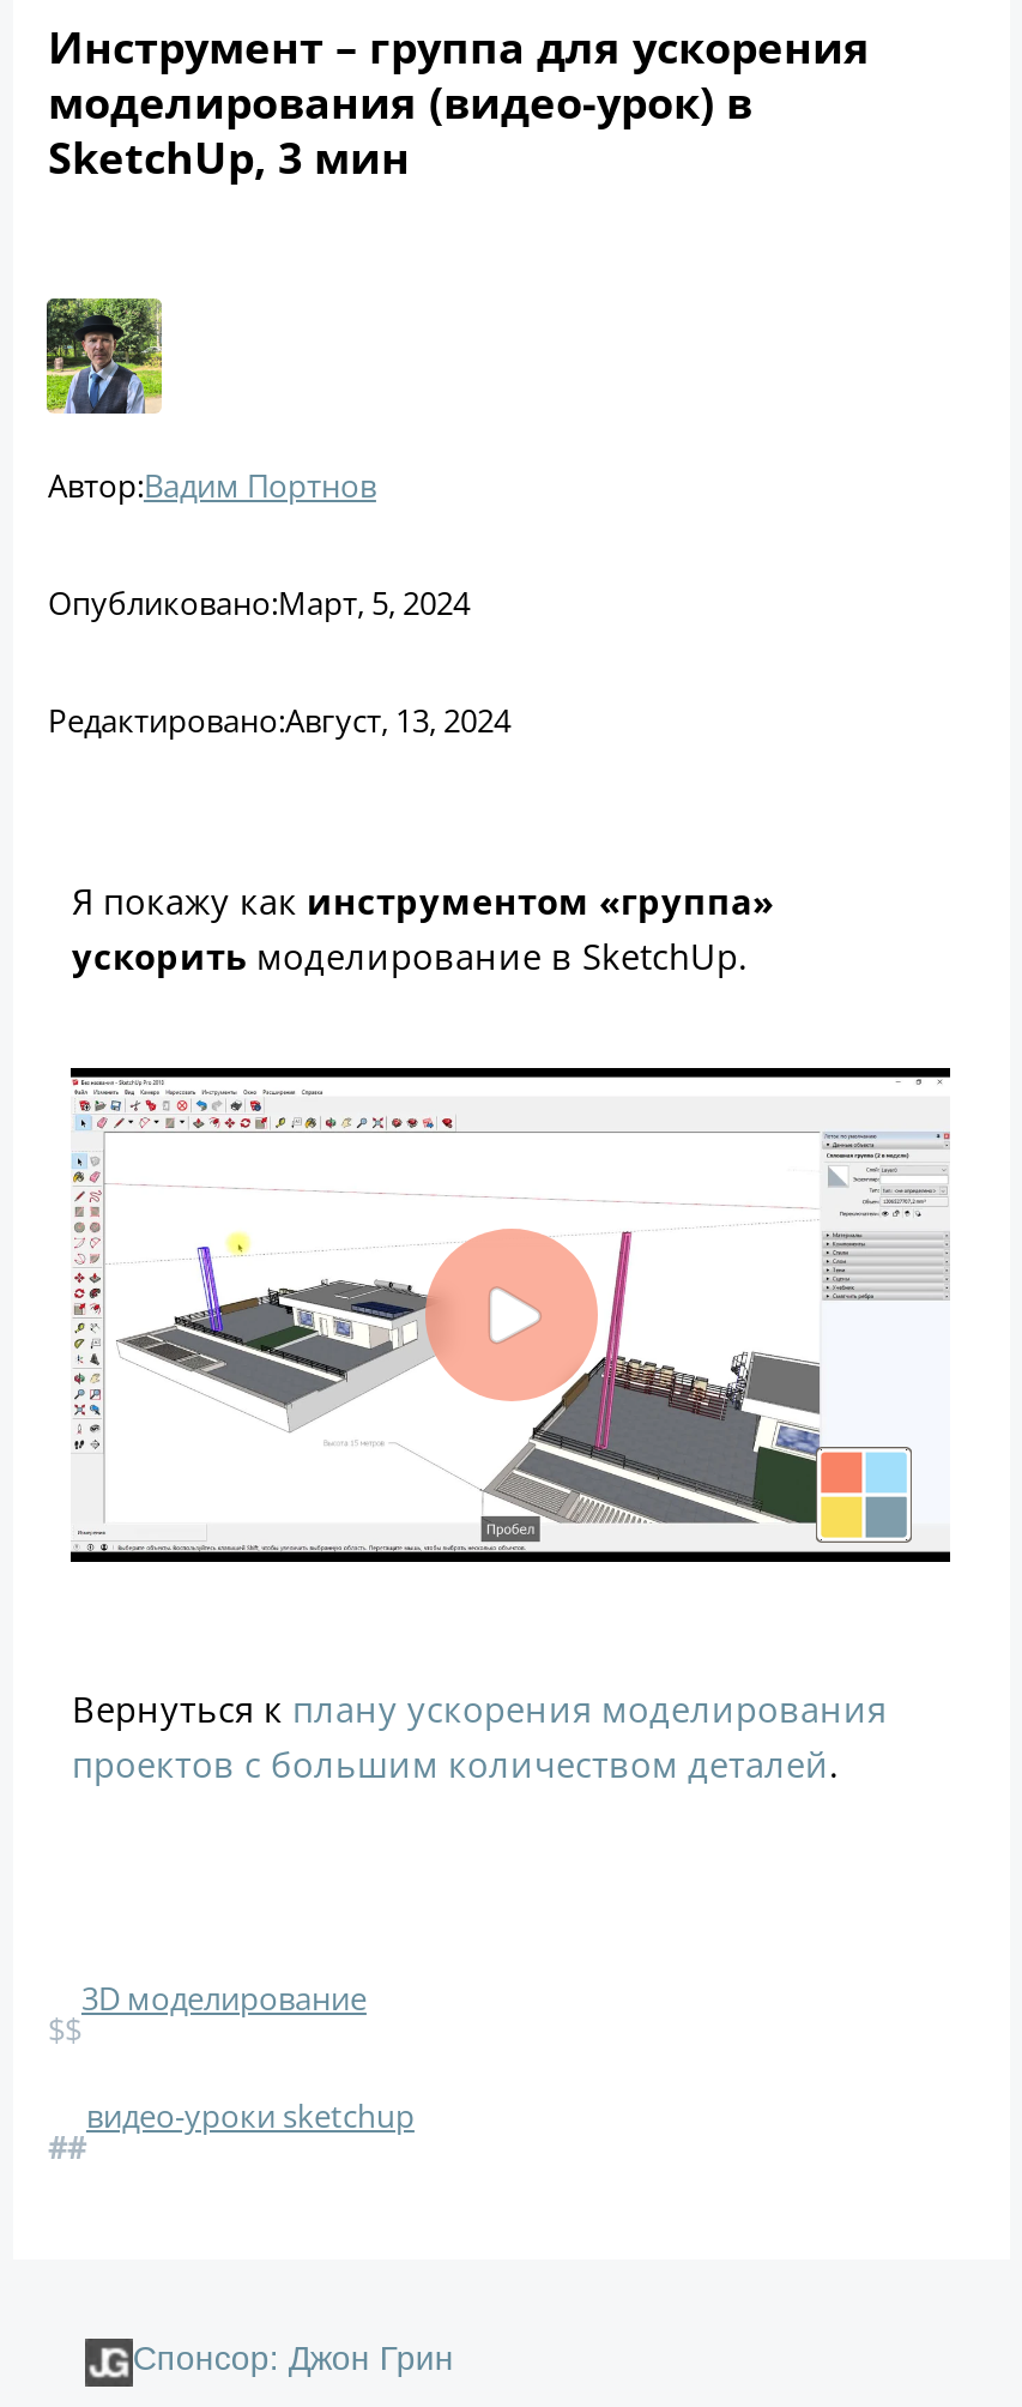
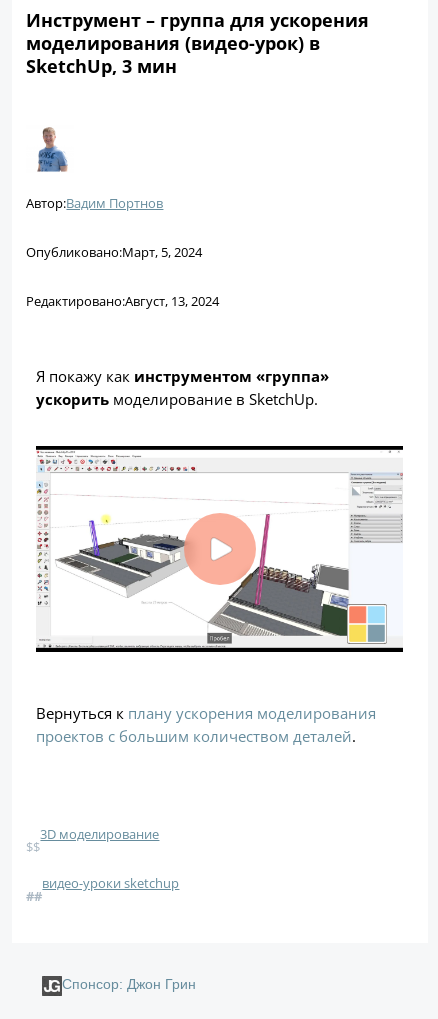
- [image]
+ [image]
